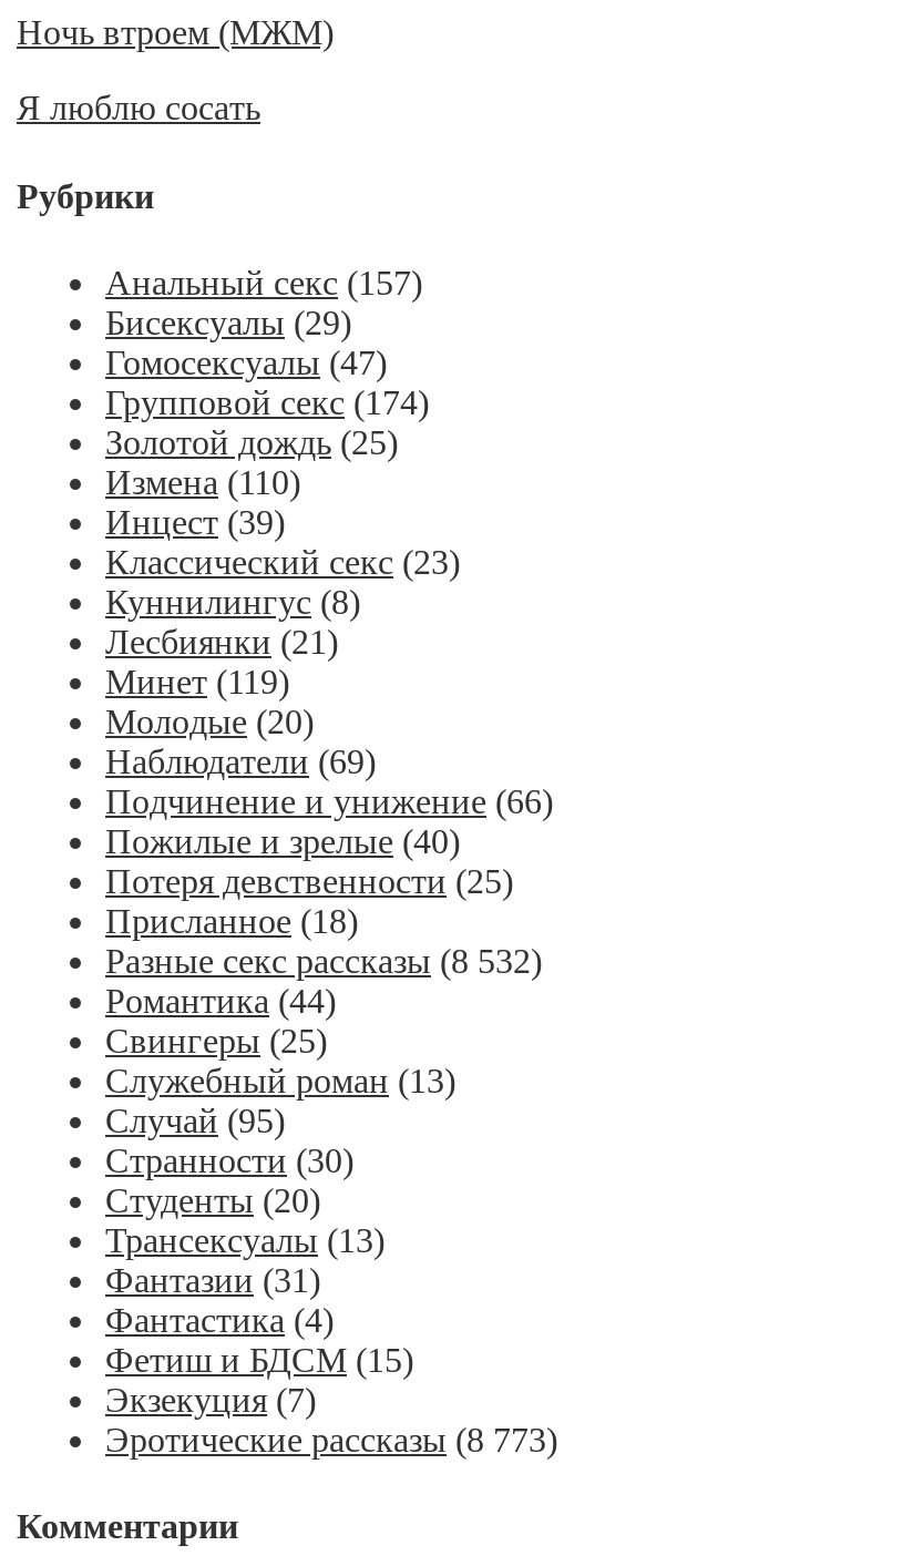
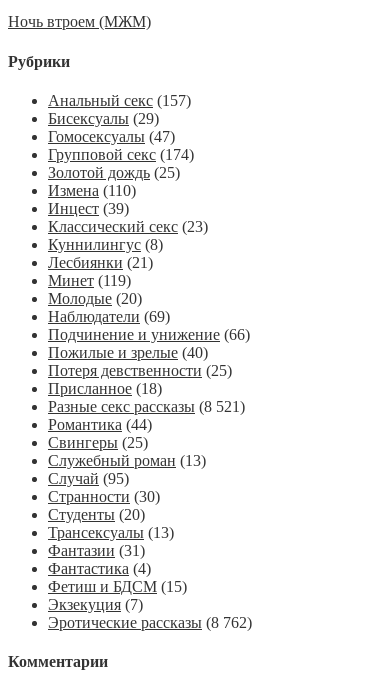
- Я люблю сосать

- Разные секс рассказы (8 532)
+ Разные секс рассказы (8 521)

- Эротические рассказы (8 773)
+ Эротические рассказы (8 762)
